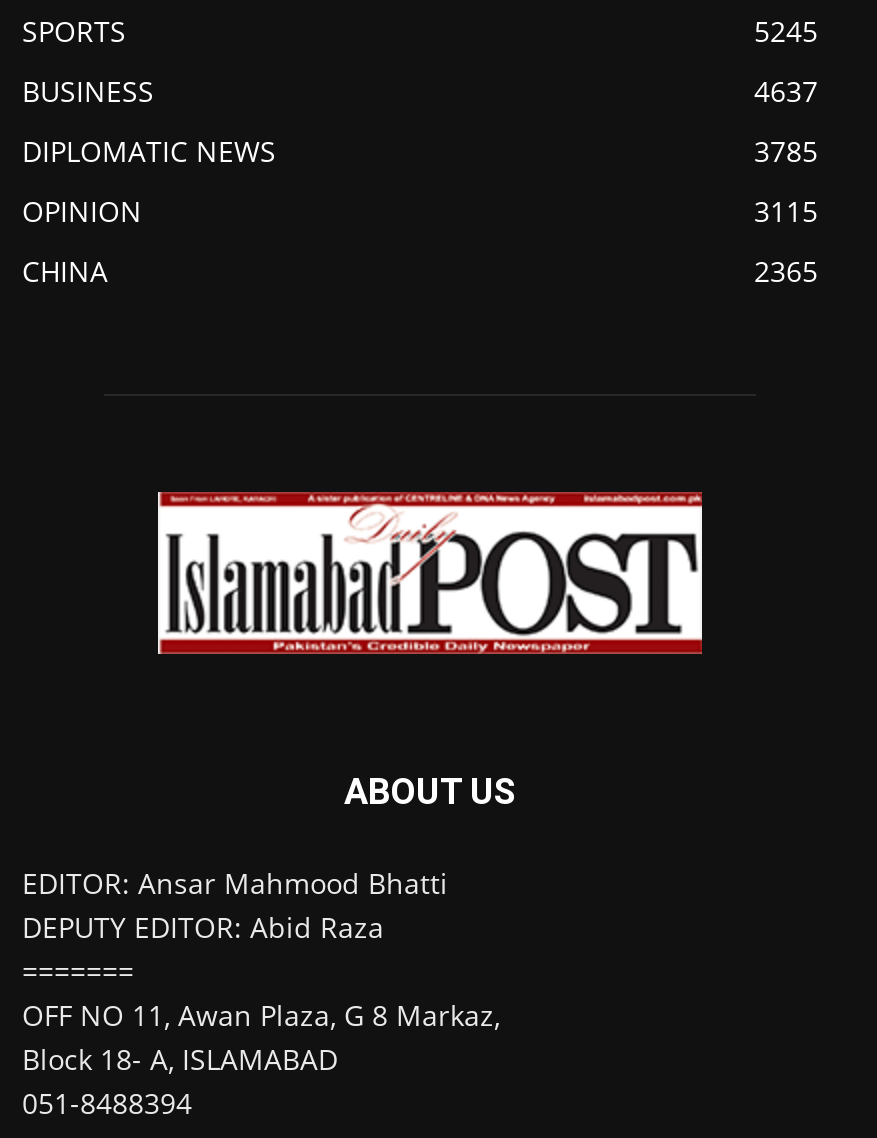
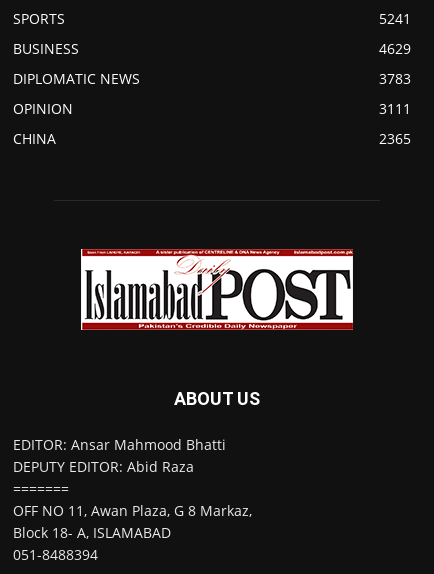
- 5245
+ 5241

- 4637
+ 4629

- 3785
+ 3783

- 3115
+ 3111
